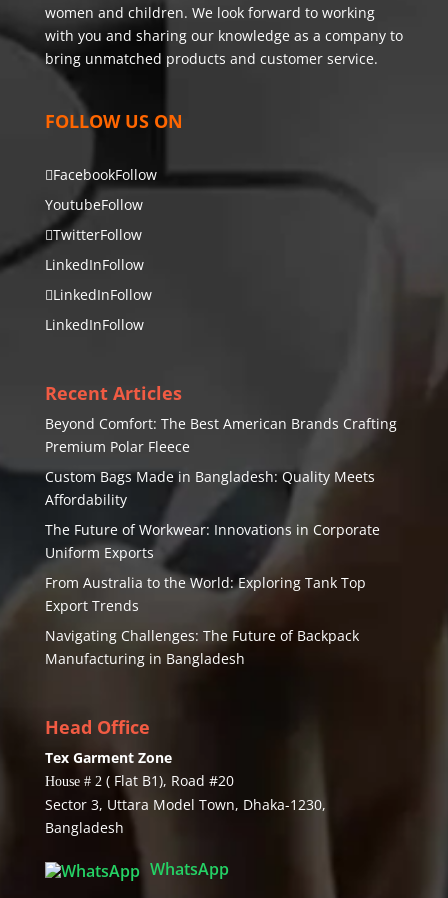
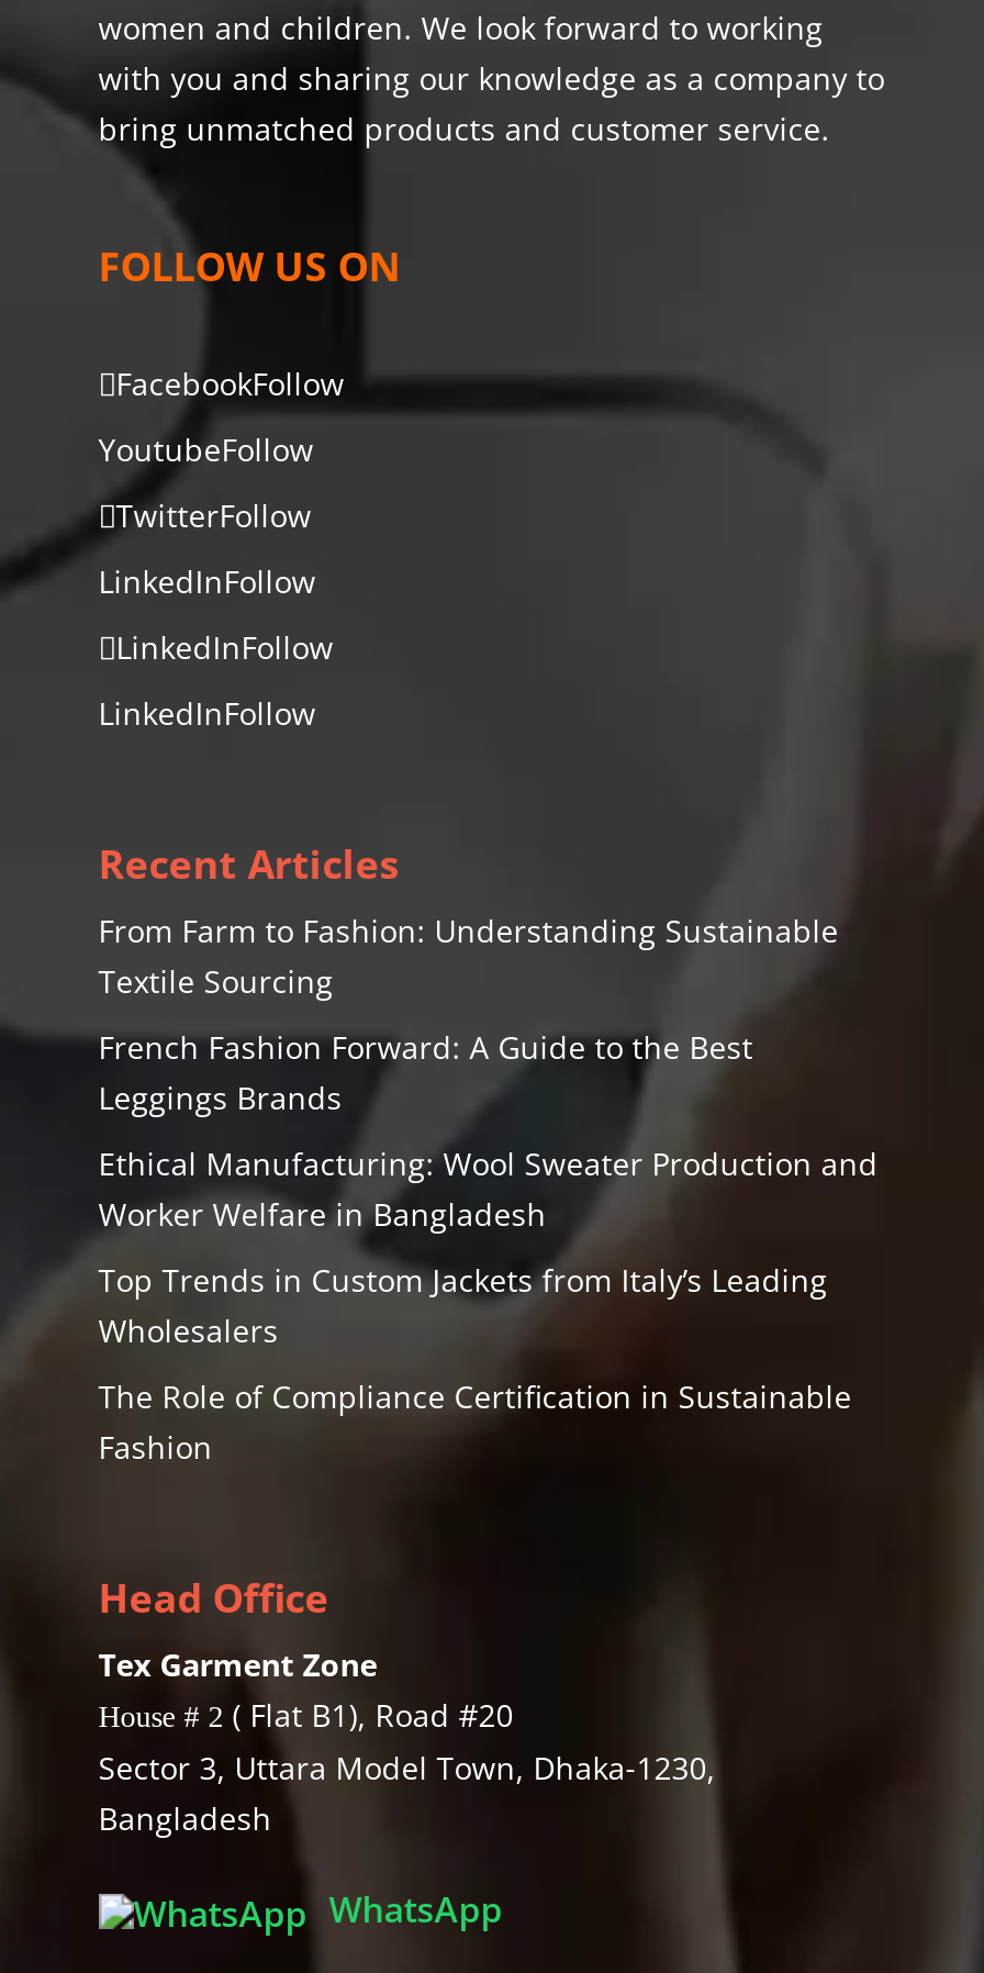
- Beyond Comfort: The Best American Brands Crafting
- Premium Polar Fleece
+ From Farm to Fashion: Understanding Sustainable
+ Textile Sourcing

- Custom Bags Made in Bangladesh: Quality Meets
- Affordability
+ French Fashion Forward: A Guide to the Best
+ Leggings Brands

- The Future of Workwear: Innovations in Corporate
- Uniform Exports
+ Ethical Manufacturing: Wool Sweater Production and
+ Worker Welfare in Bangladesh

- From Australia to the World: Exploring Tank Top
- Export Trends
+ Top Trends in Custom Jackets from Italy’s Leading
+ Wholesalers

- Navigating Challenges: The Future of Backpack
- Manufacturing in Bangladesh
+ The Role of Compliance Certification in Sustainable
+ Fashion
